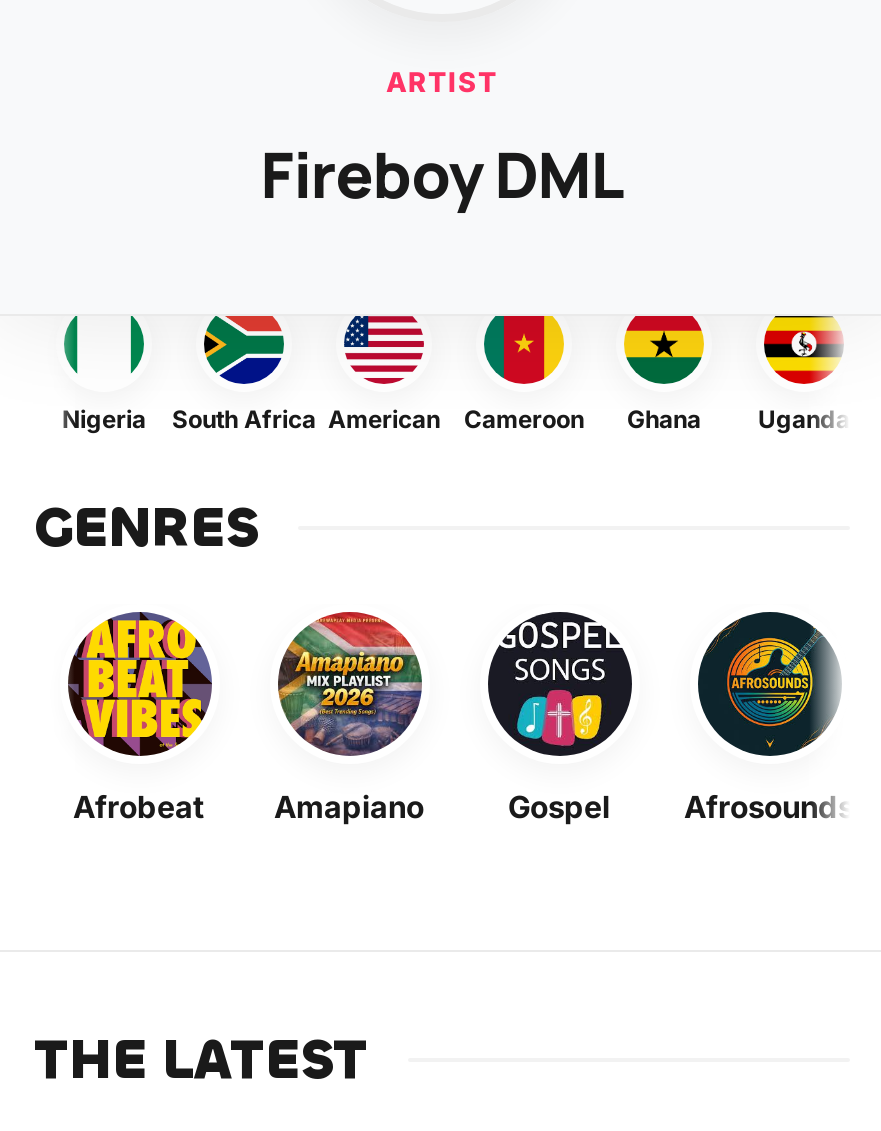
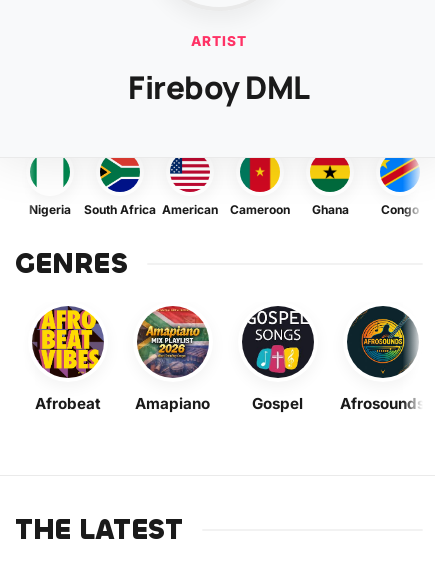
- [image]
- Uganda
+ [image]
+ Congo
